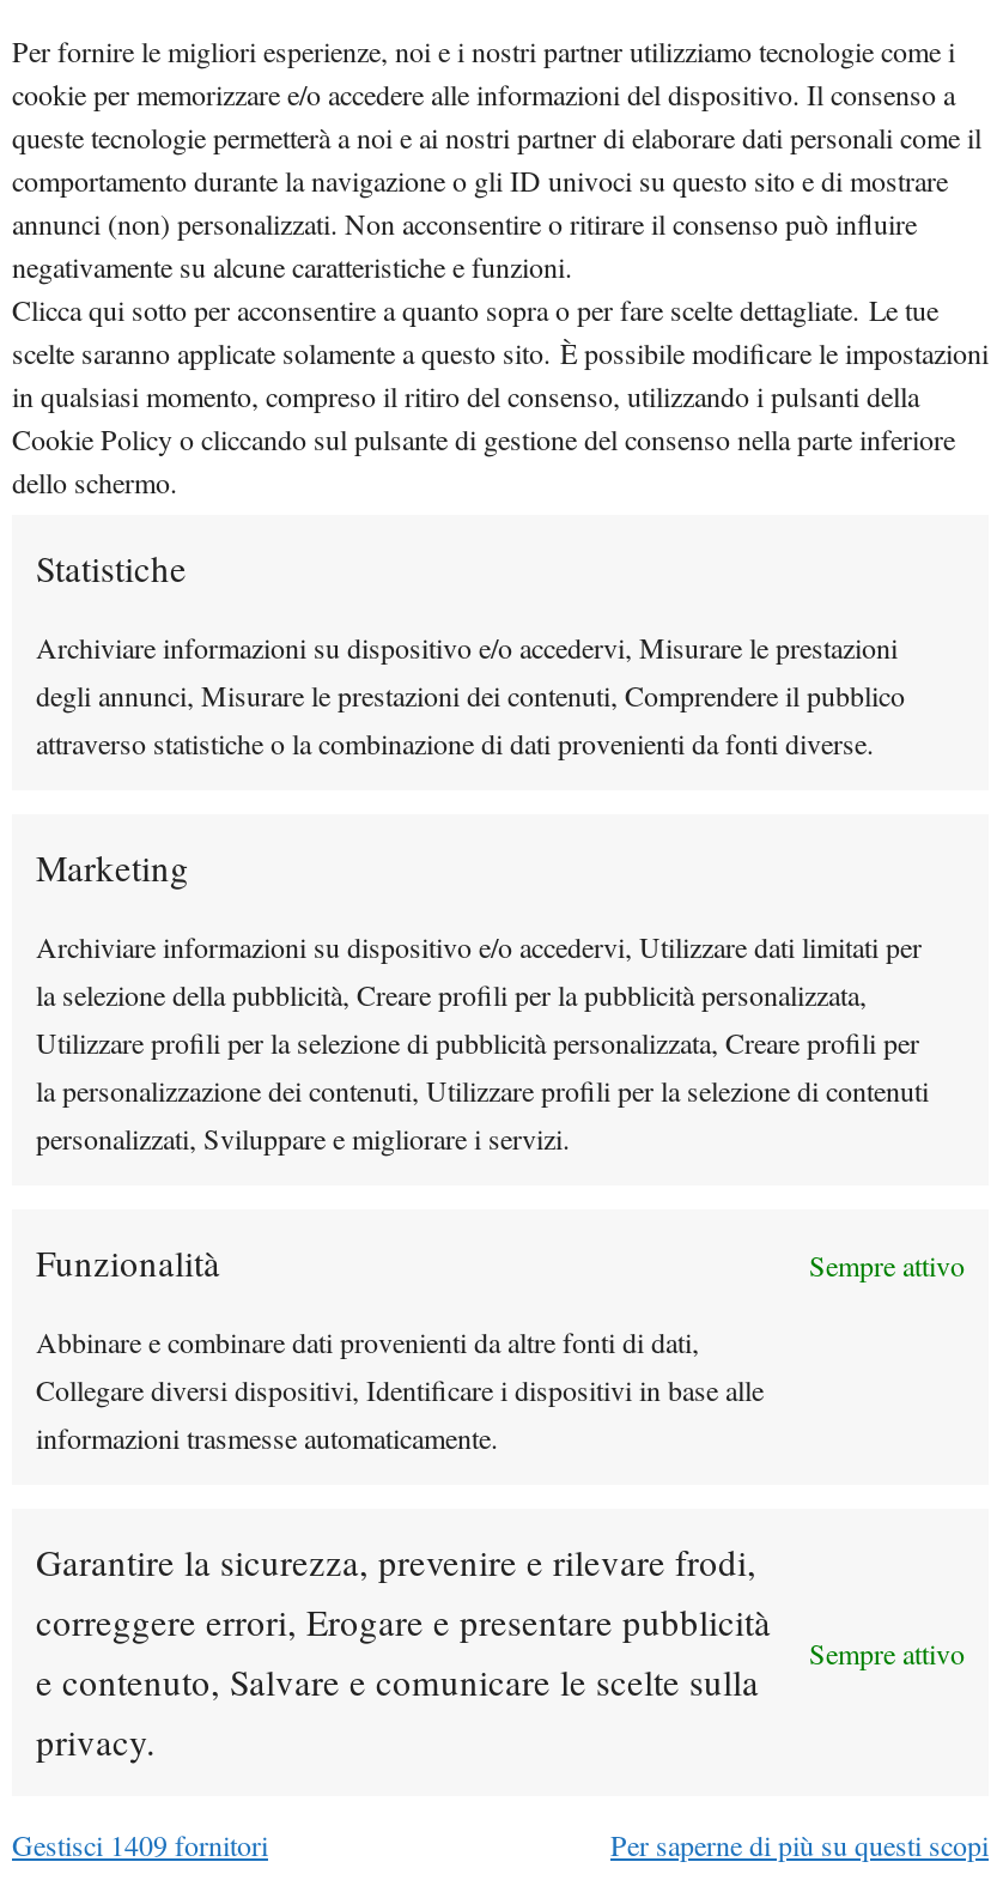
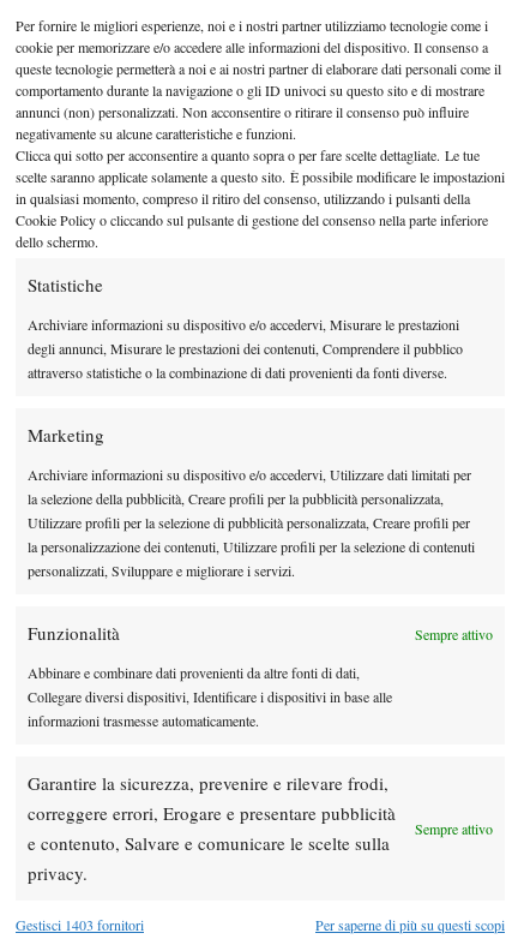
- Gestisci 1409 fornitori
+ Gestisci 1403 fornitori
